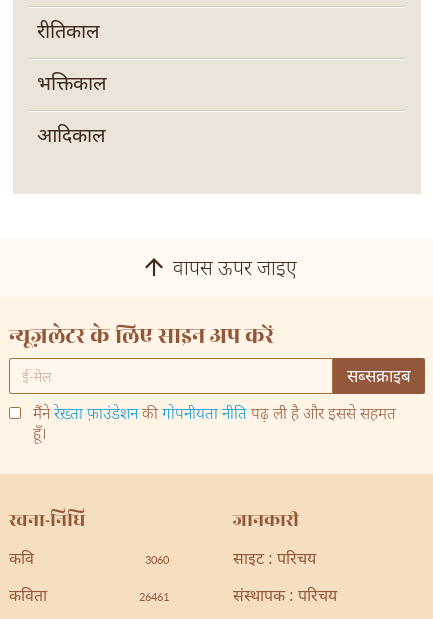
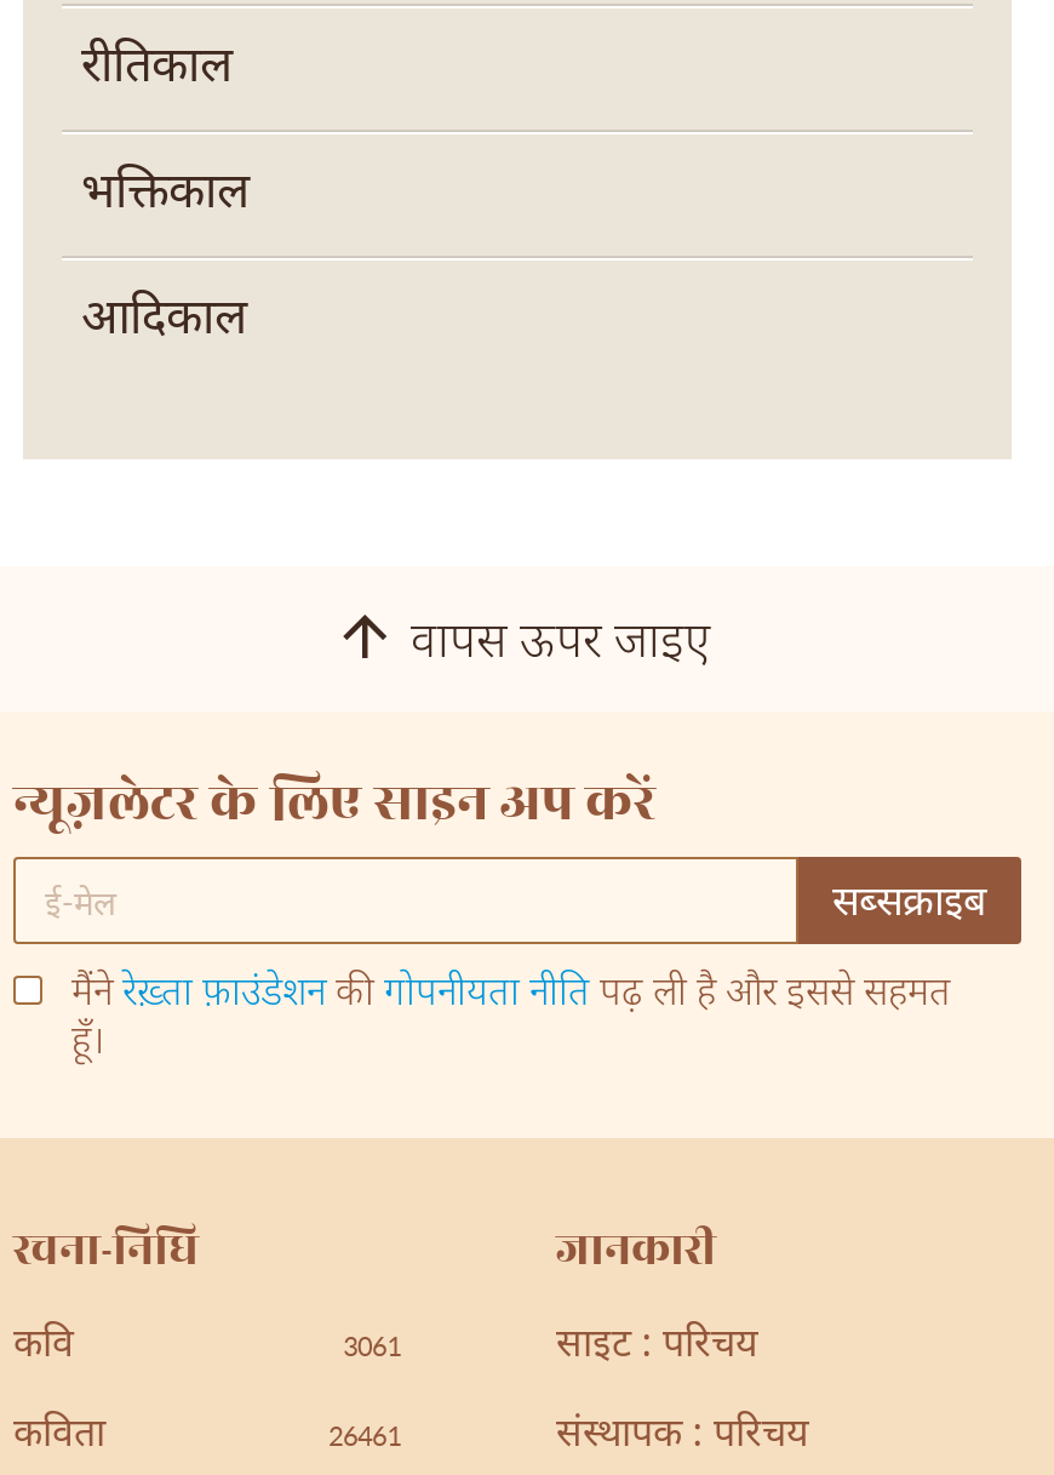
- 3060
+ 3061
